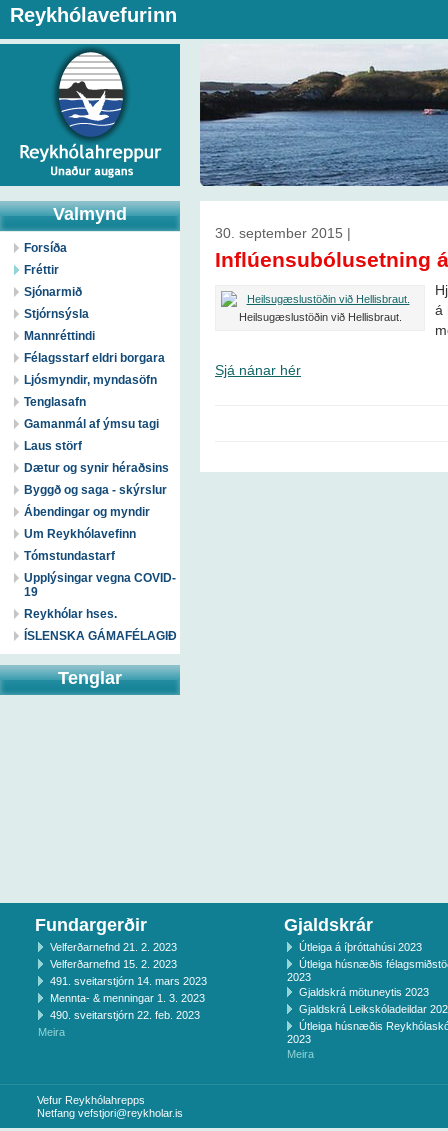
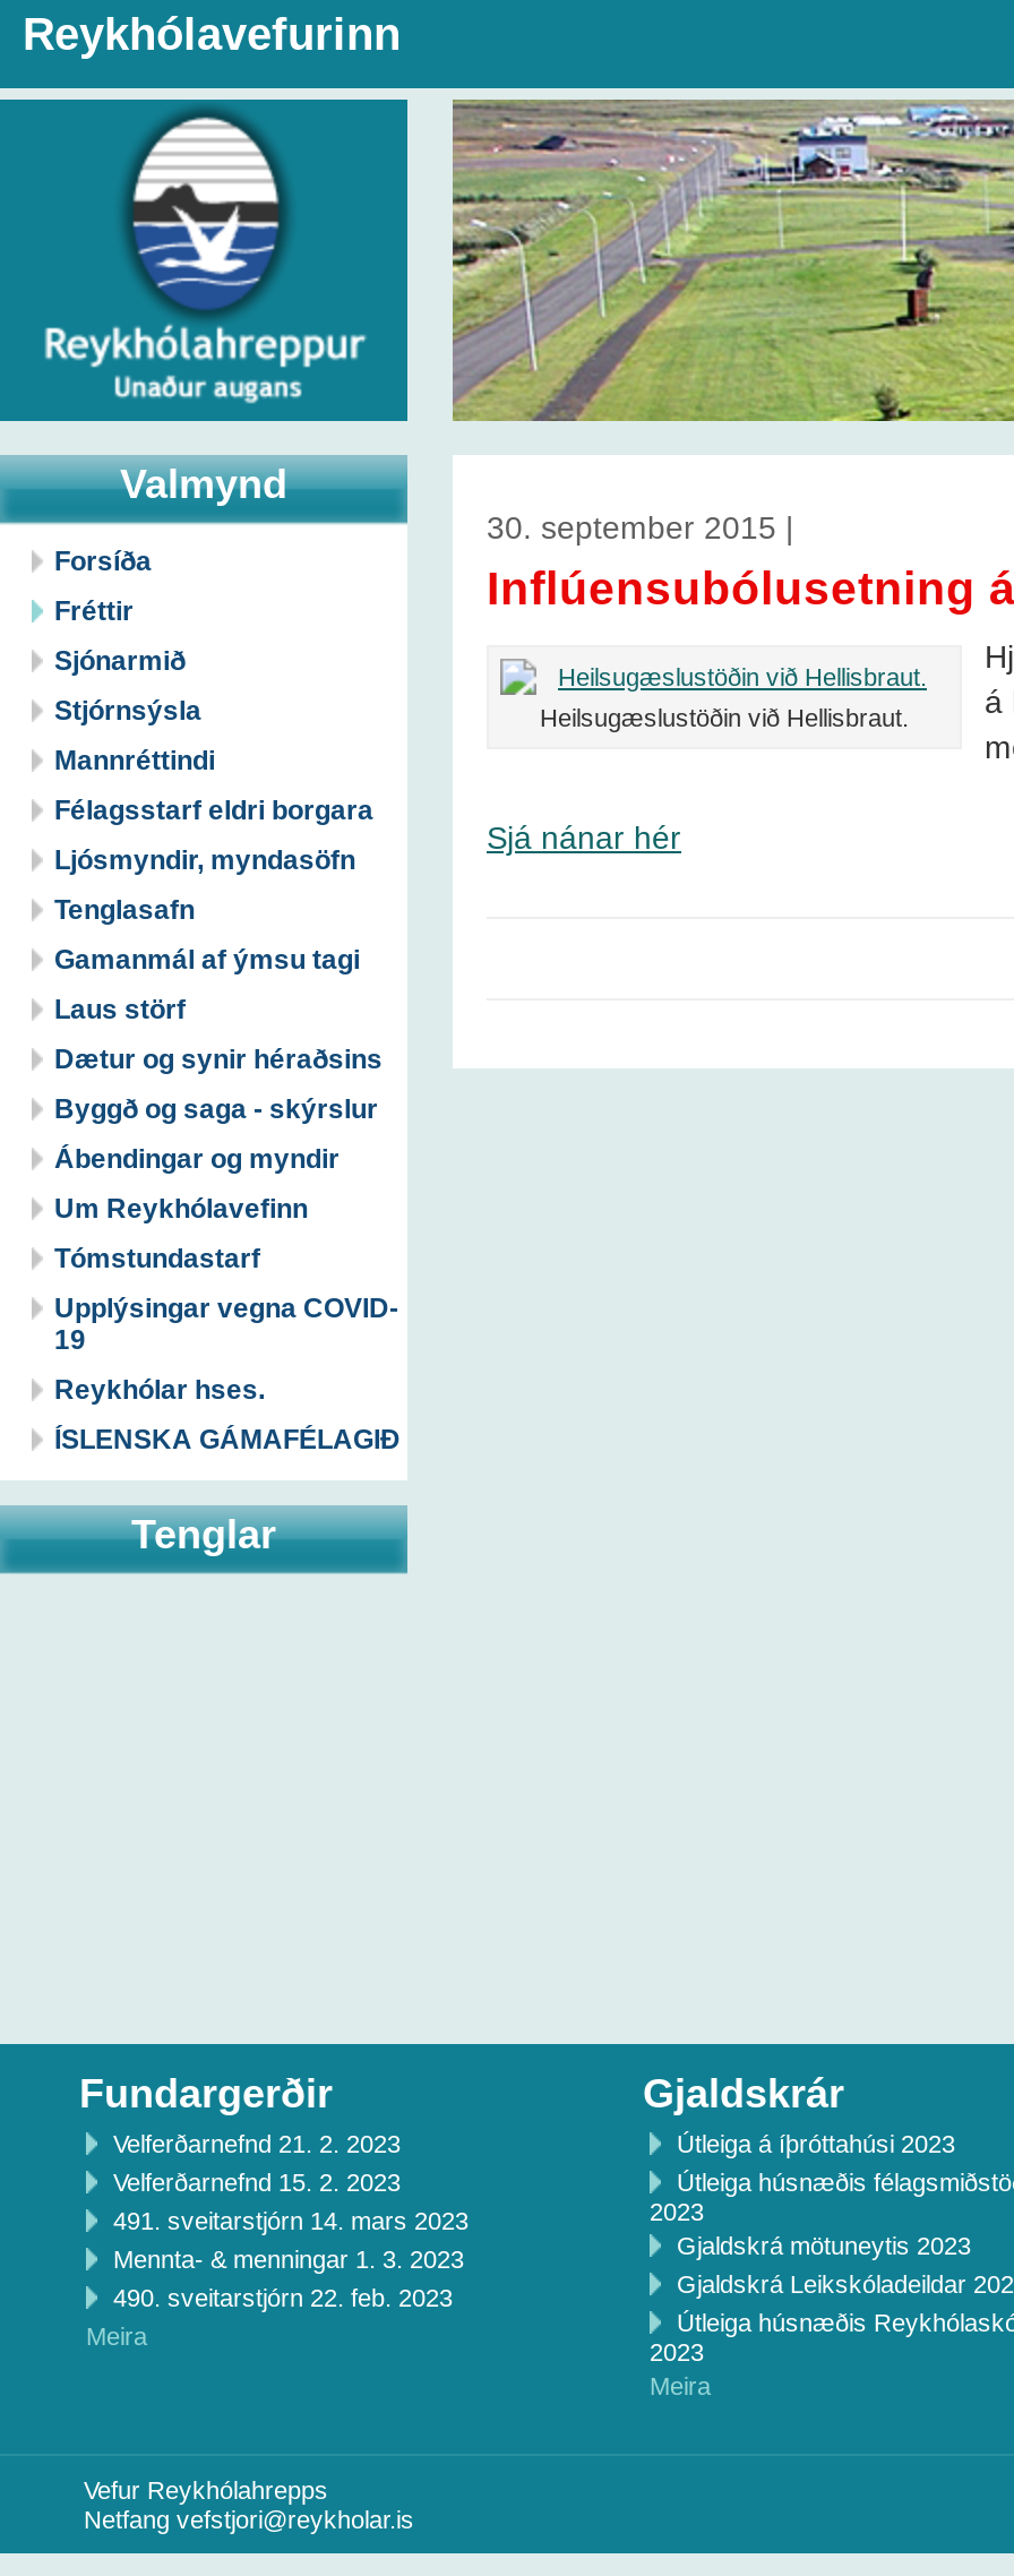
- [image]
+ [image]
